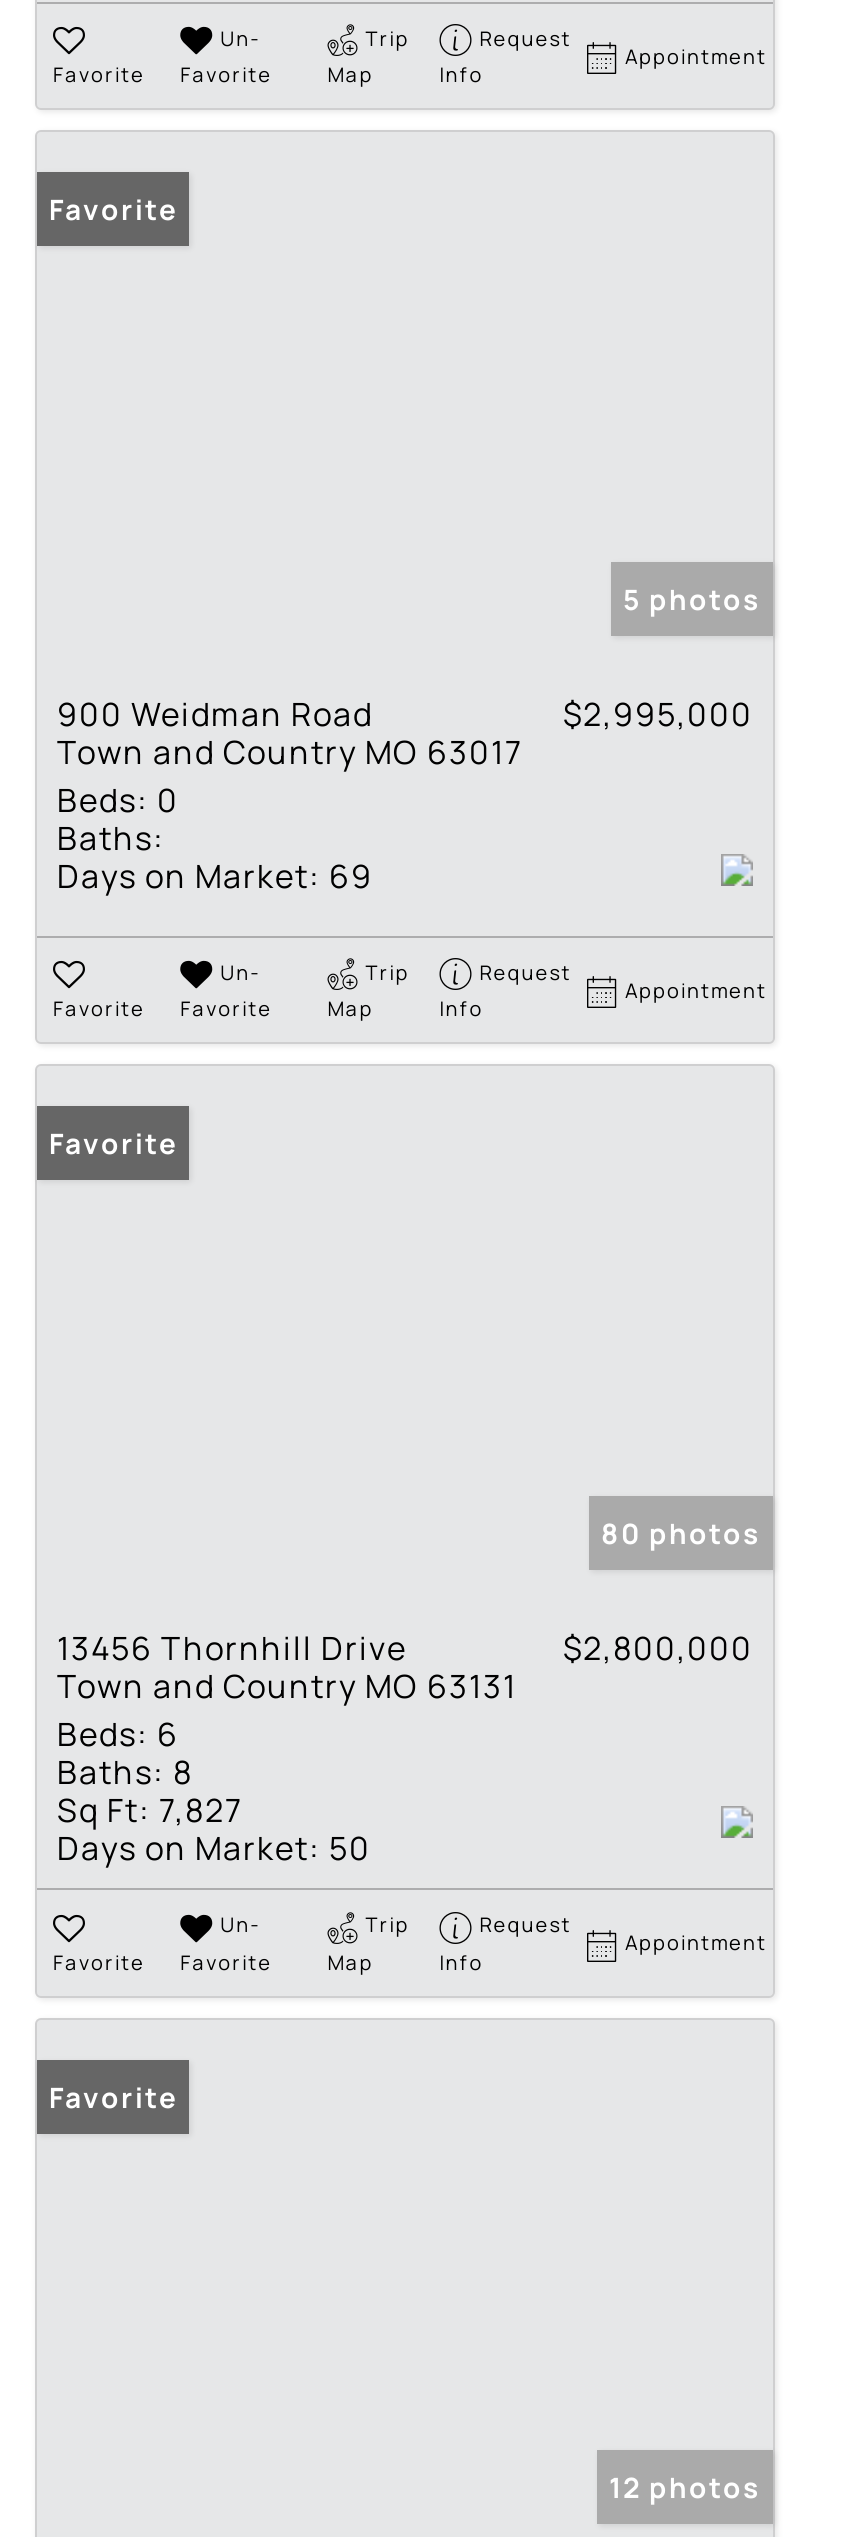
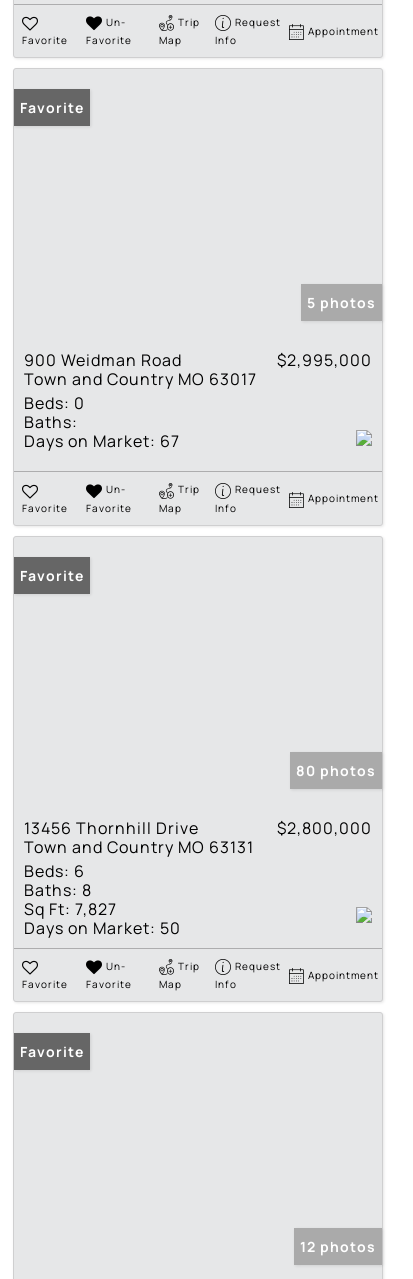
- Days on Market: 69
+ Days on Market: 67
